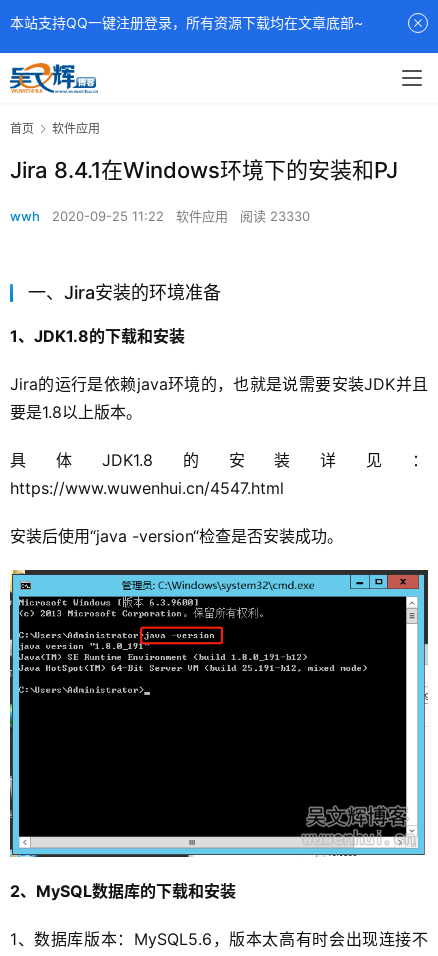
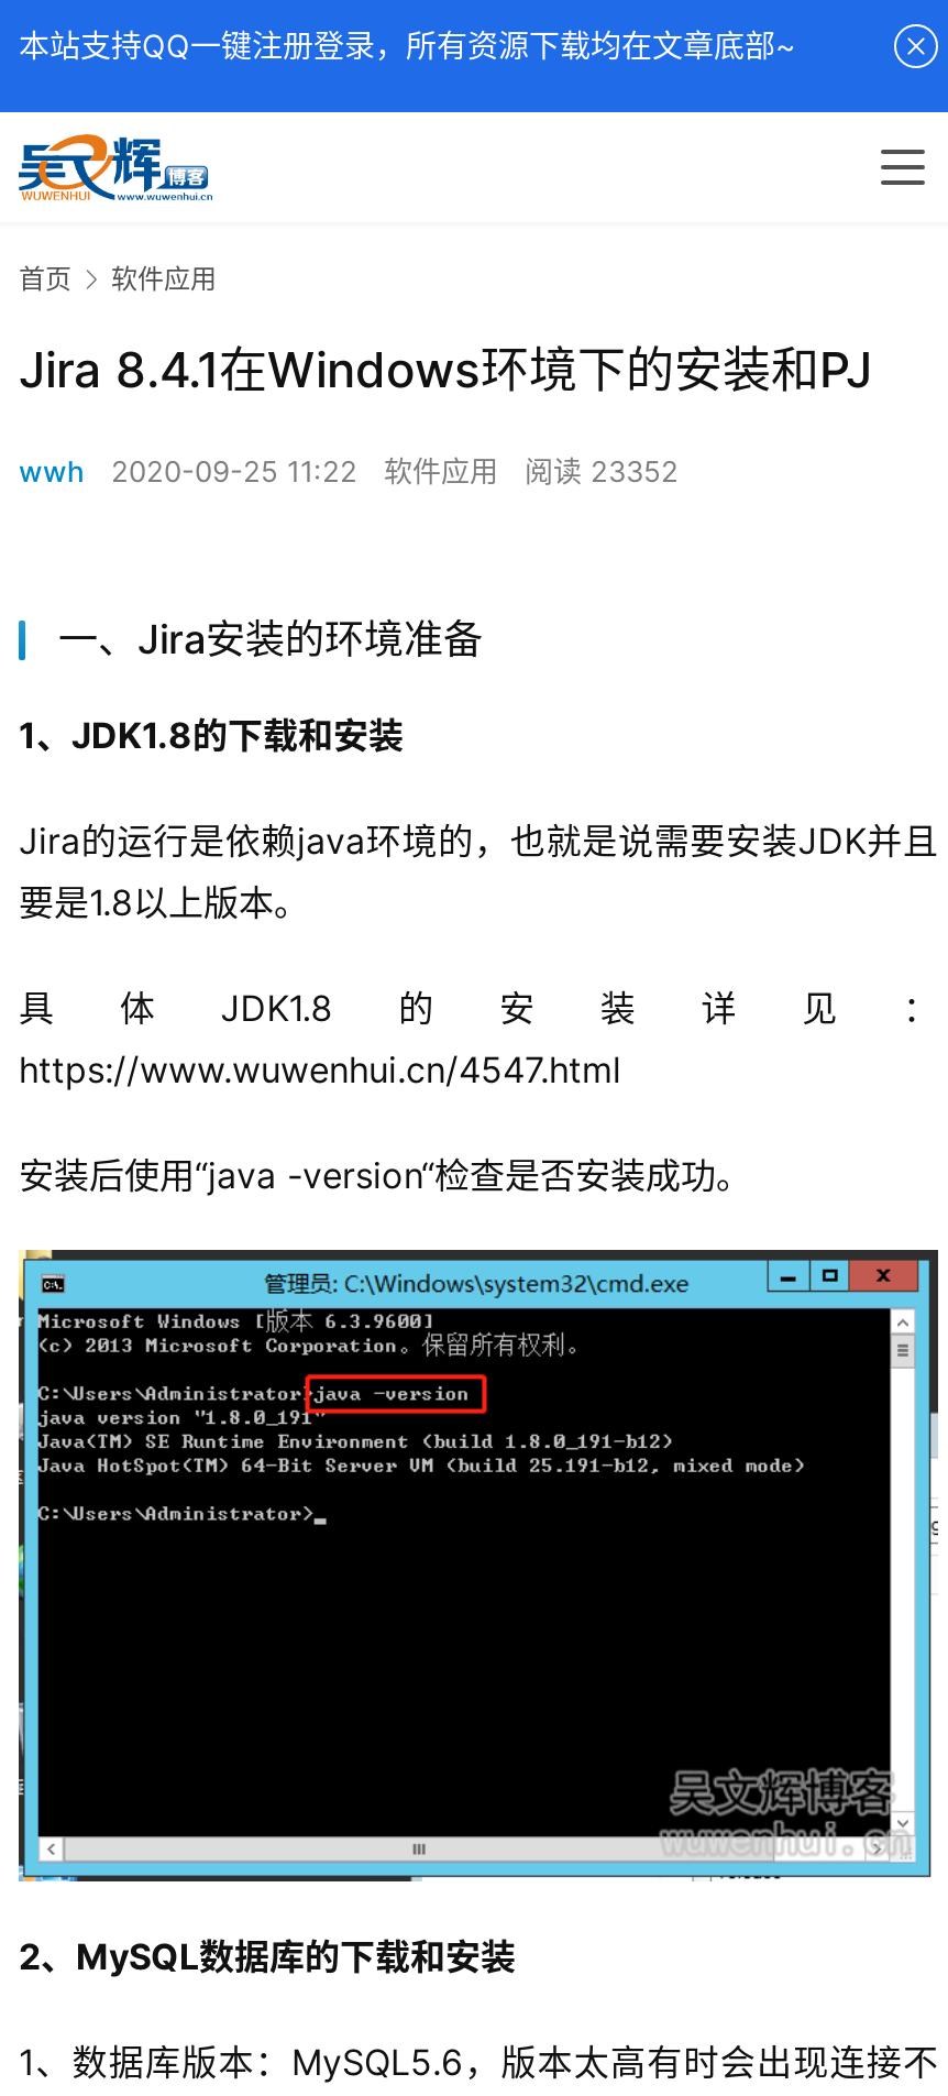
- wwh 2020-09-25 11:22 软件应用 阅读 23330
+ wwh 2020-09-25 11:22 软件应用 阅读 23352
